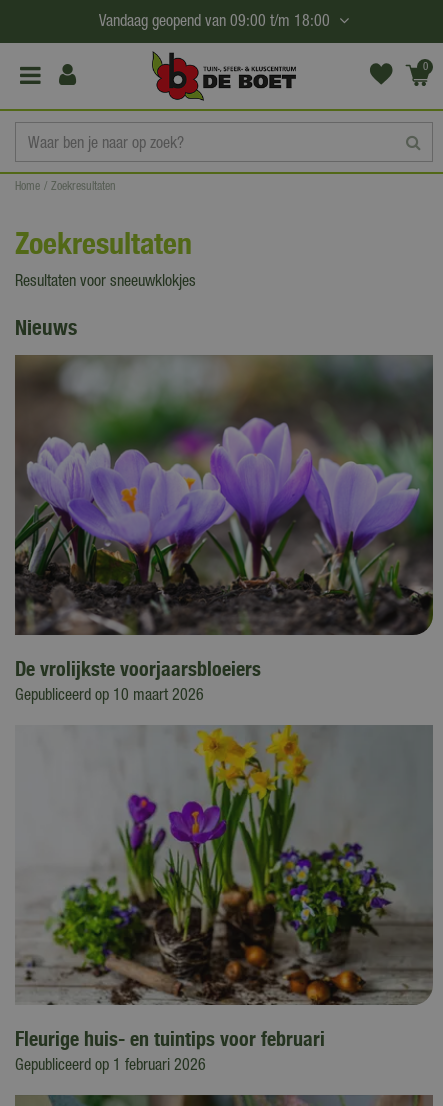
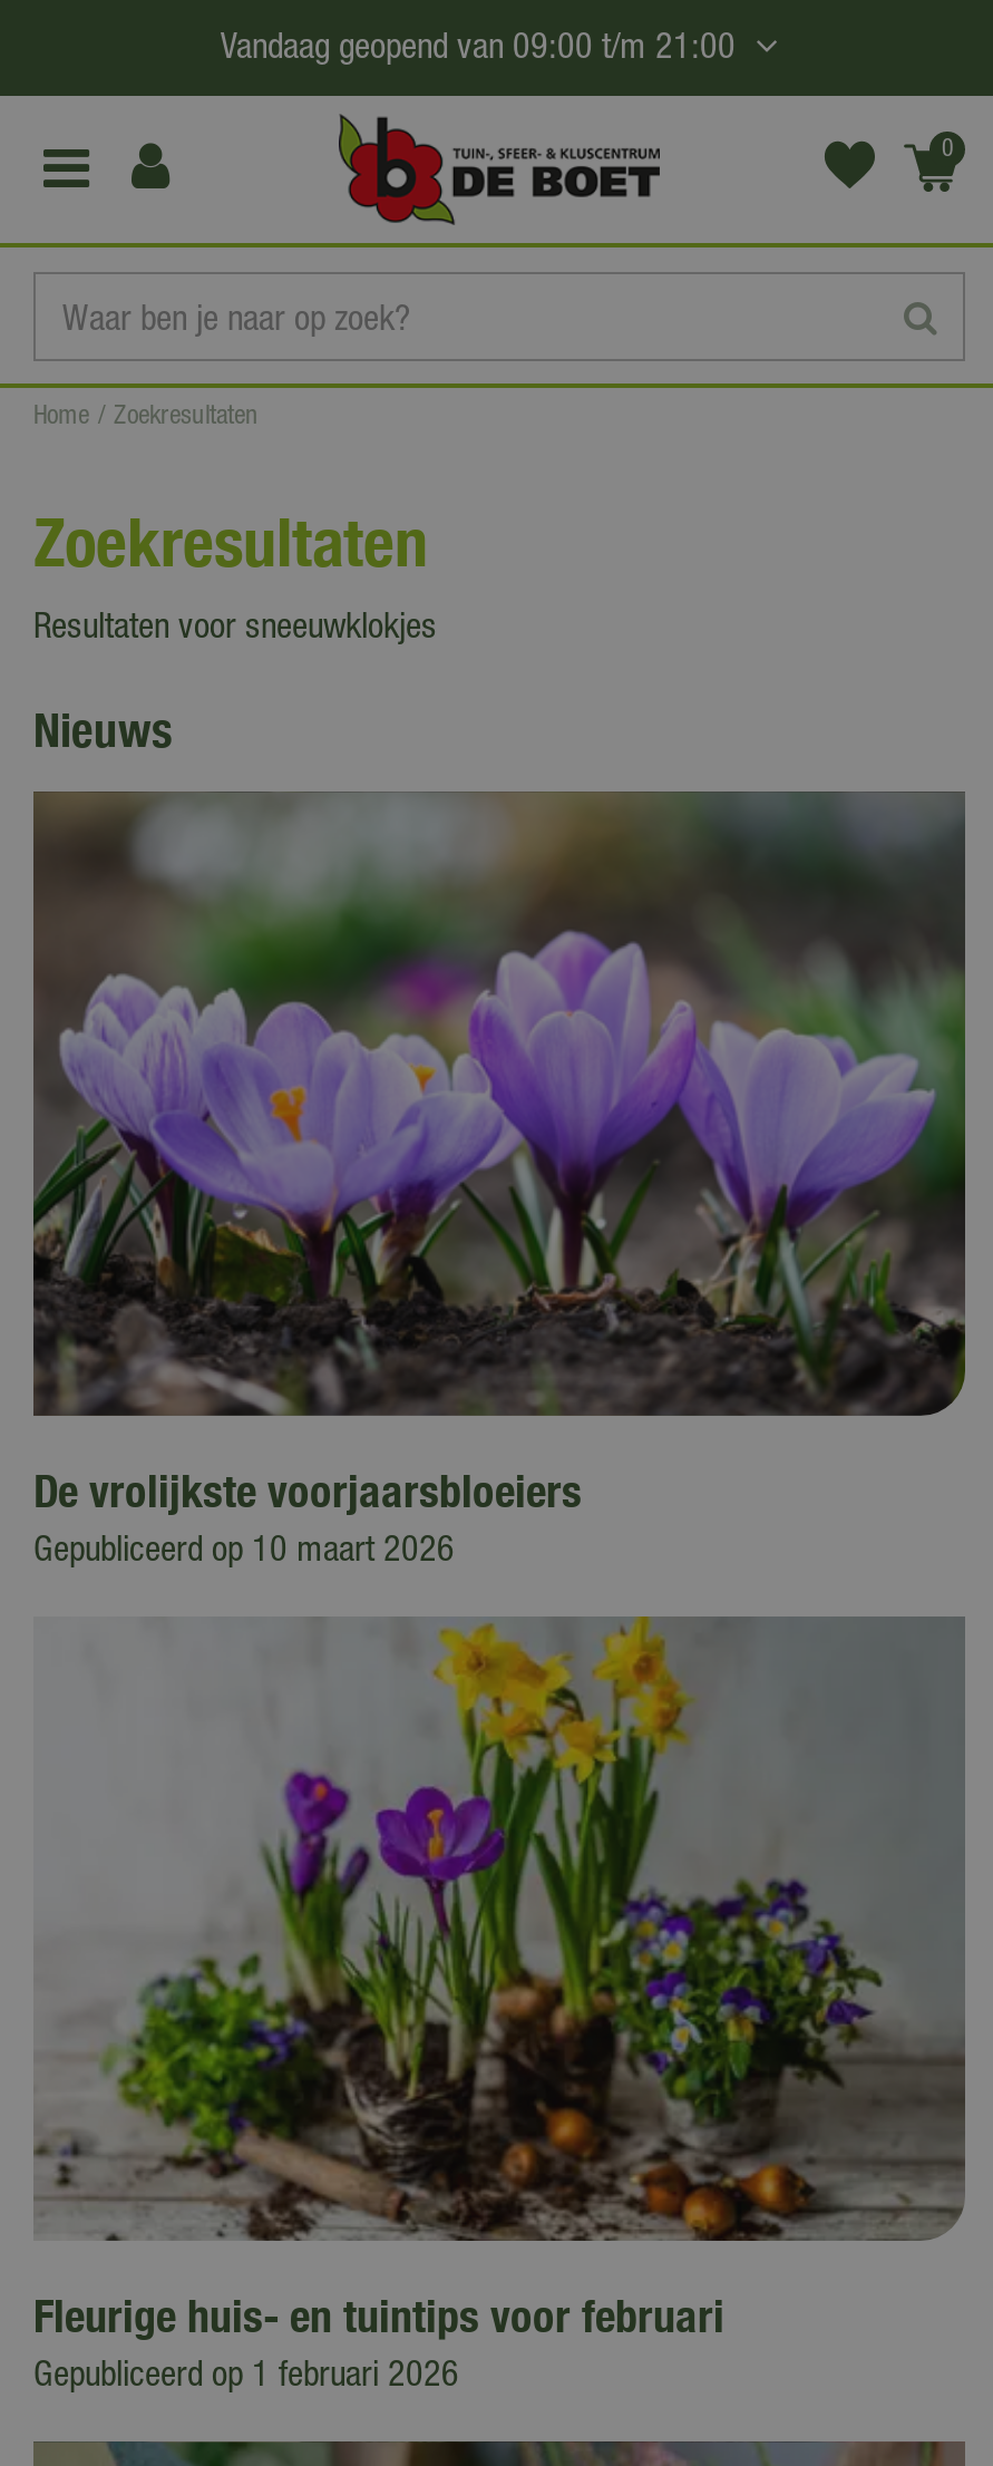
- Vandaag geopend van 09:00 t/m 18:00
+ Vandaag geopend van 09:00 t/m 21:00
